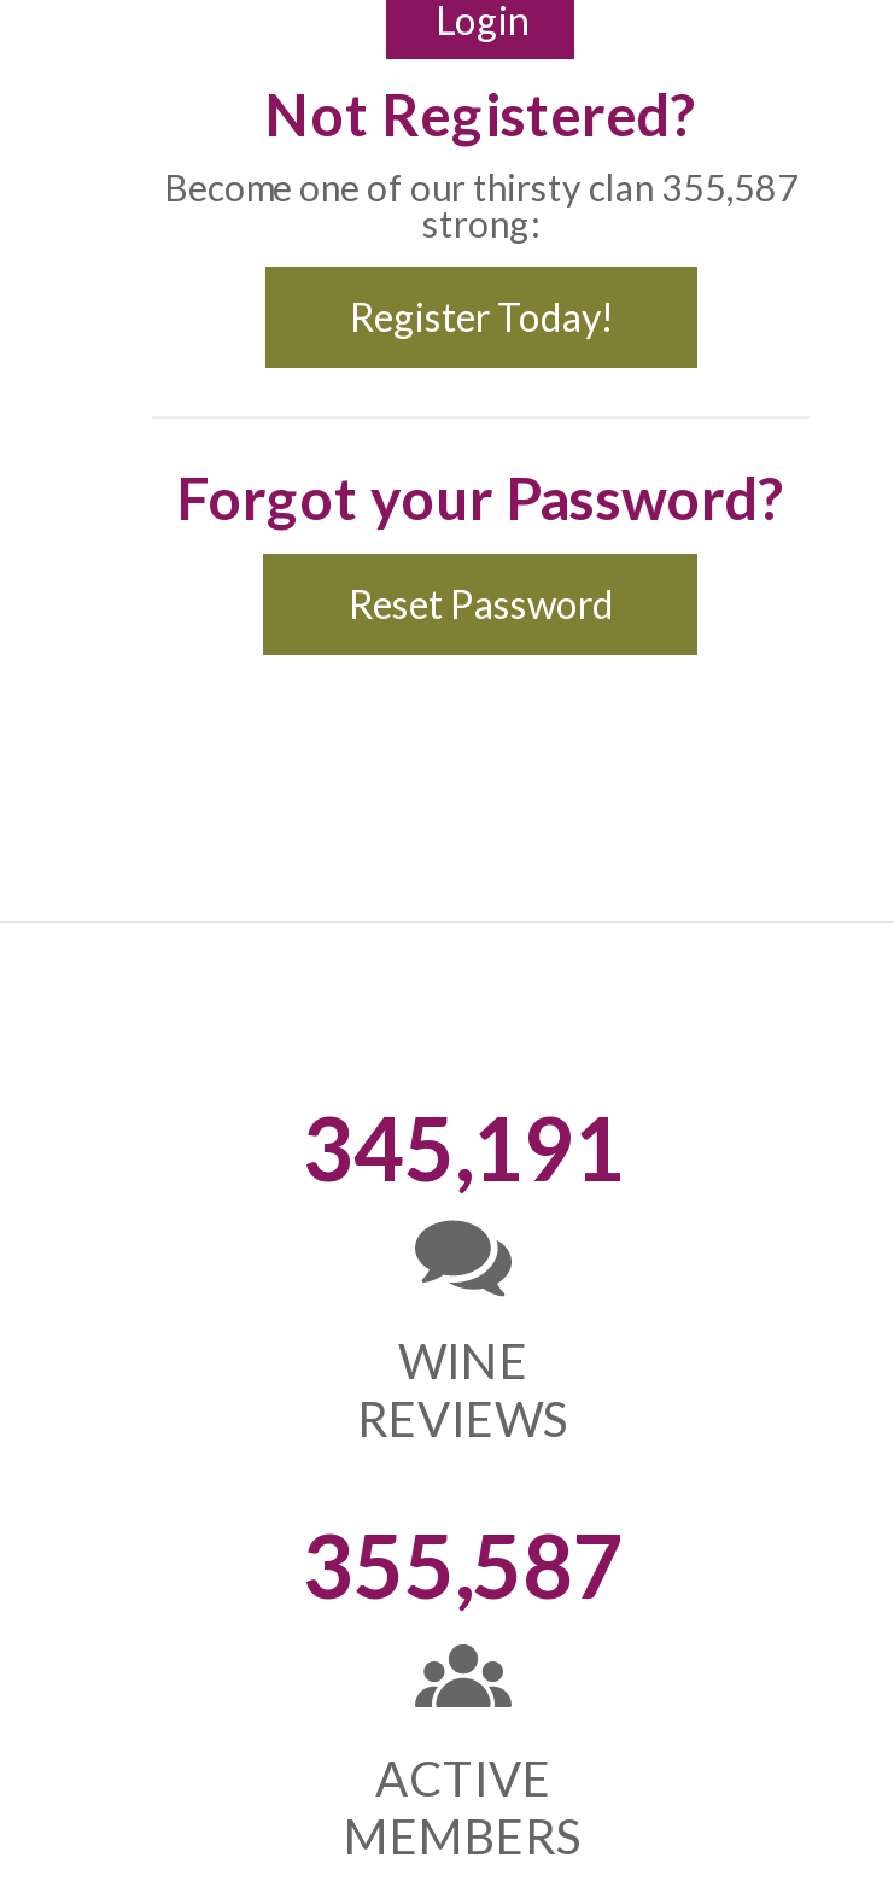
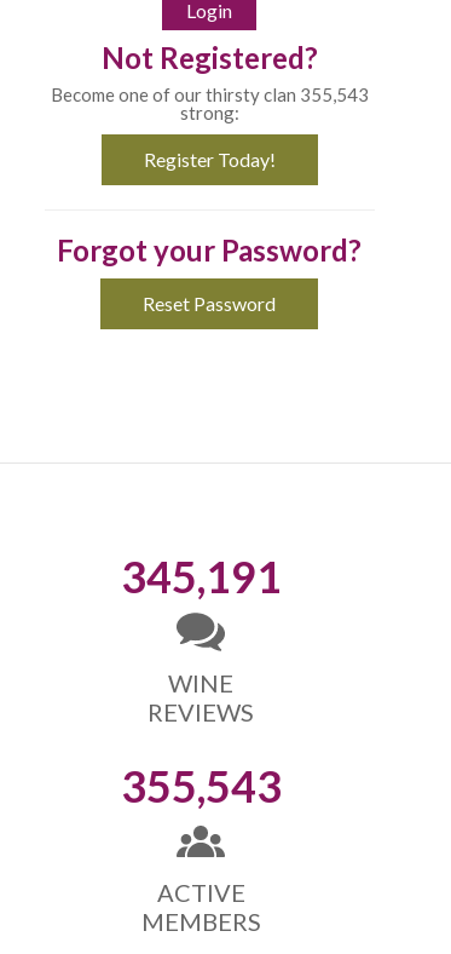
- Become one of our thirsty clan 355,587
+ Become one of our thirsty clan 355,543

- 355,587
+ 355,543
